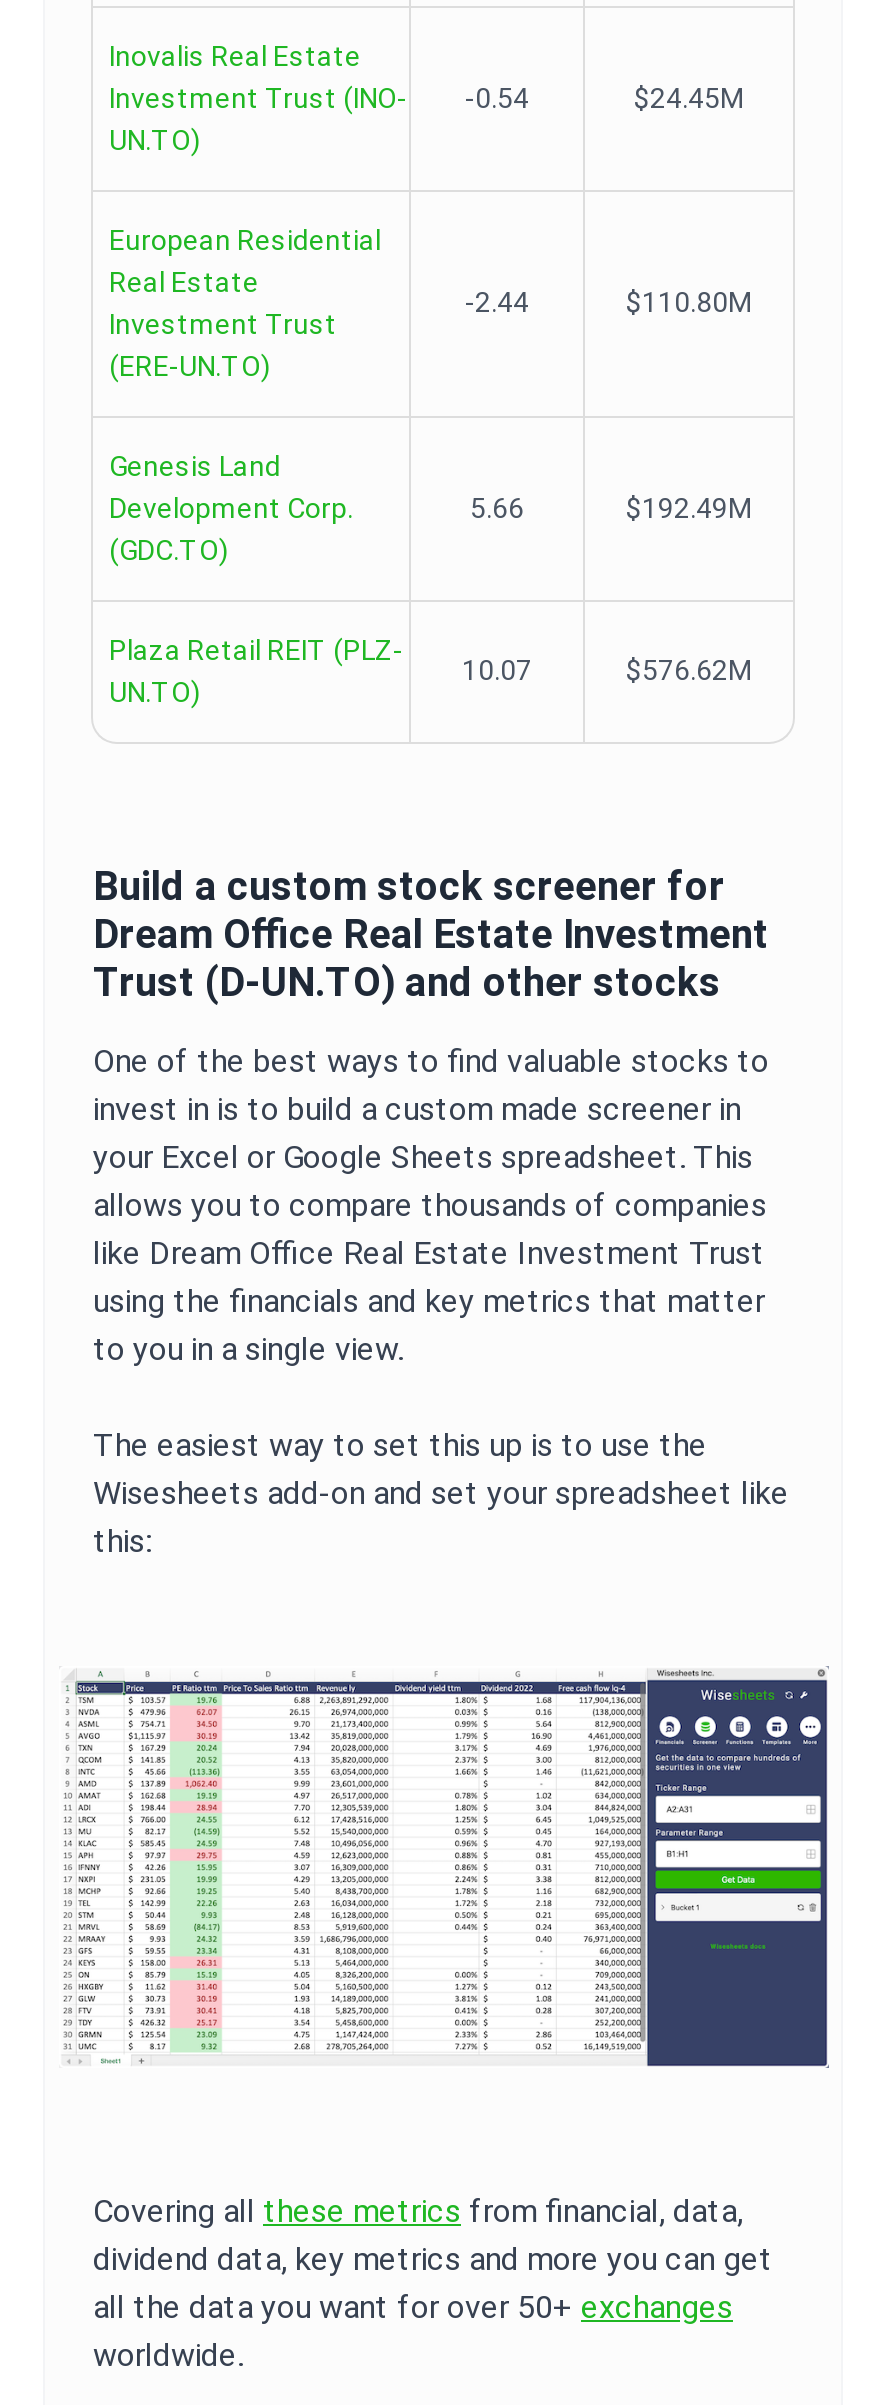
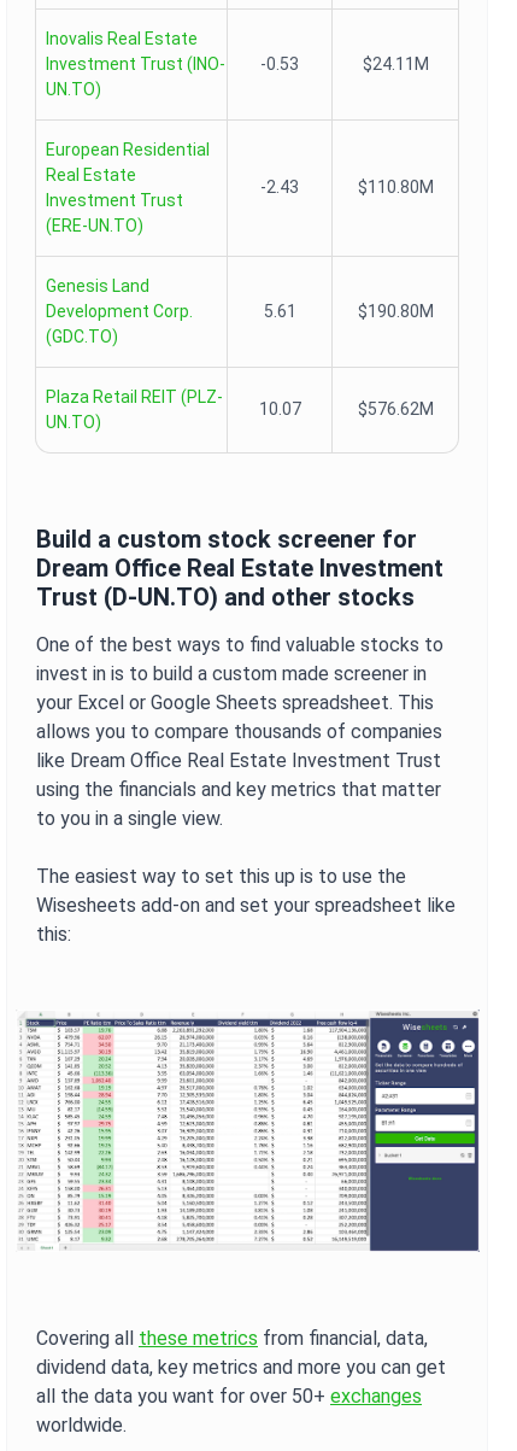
- -0.54
- $24.45M
+ -0.53
+ $24.11M

- -2.44
+ -2.43

- 5.66
- $192.49M
+ 5.61
+ $190.80M
